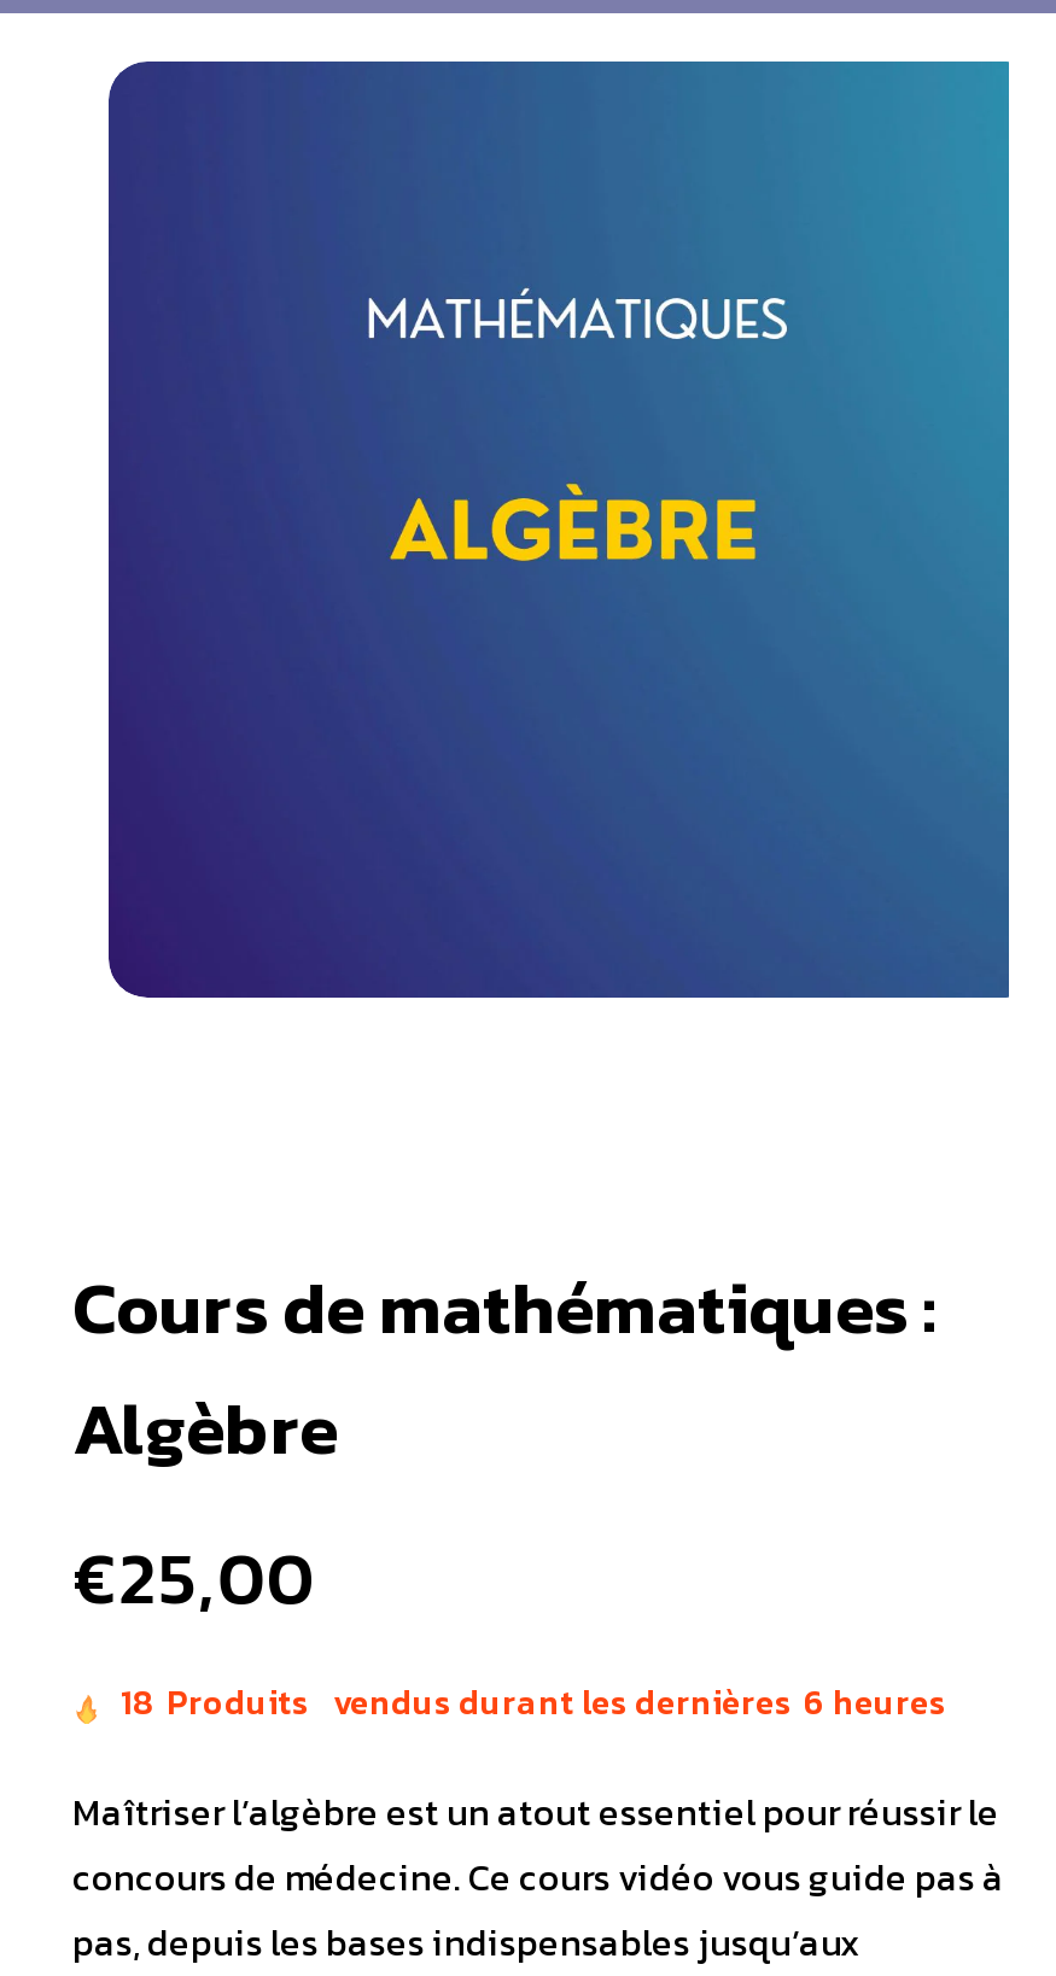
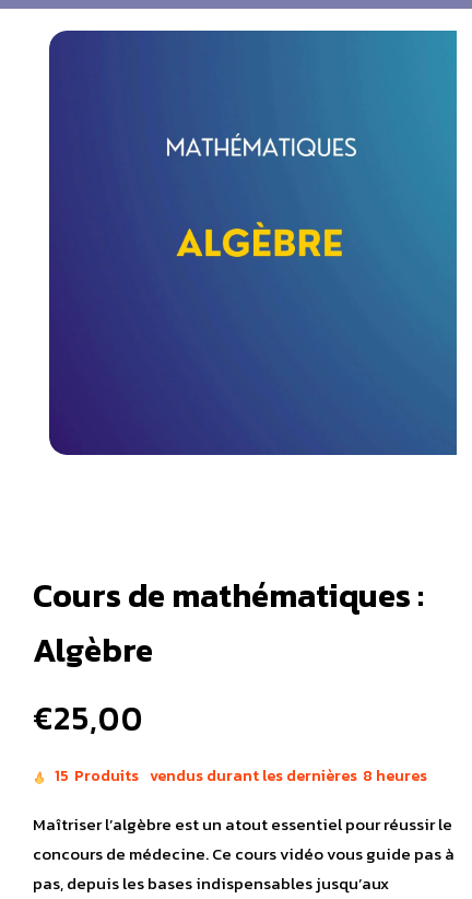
- 18 Produits vendus durant les dernières 6 heures
+ 15 Produits vendus durant les dernières 8 heures
